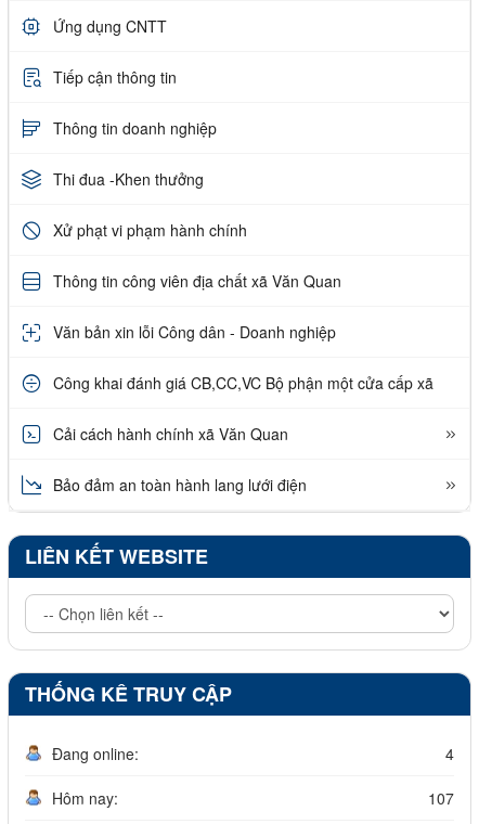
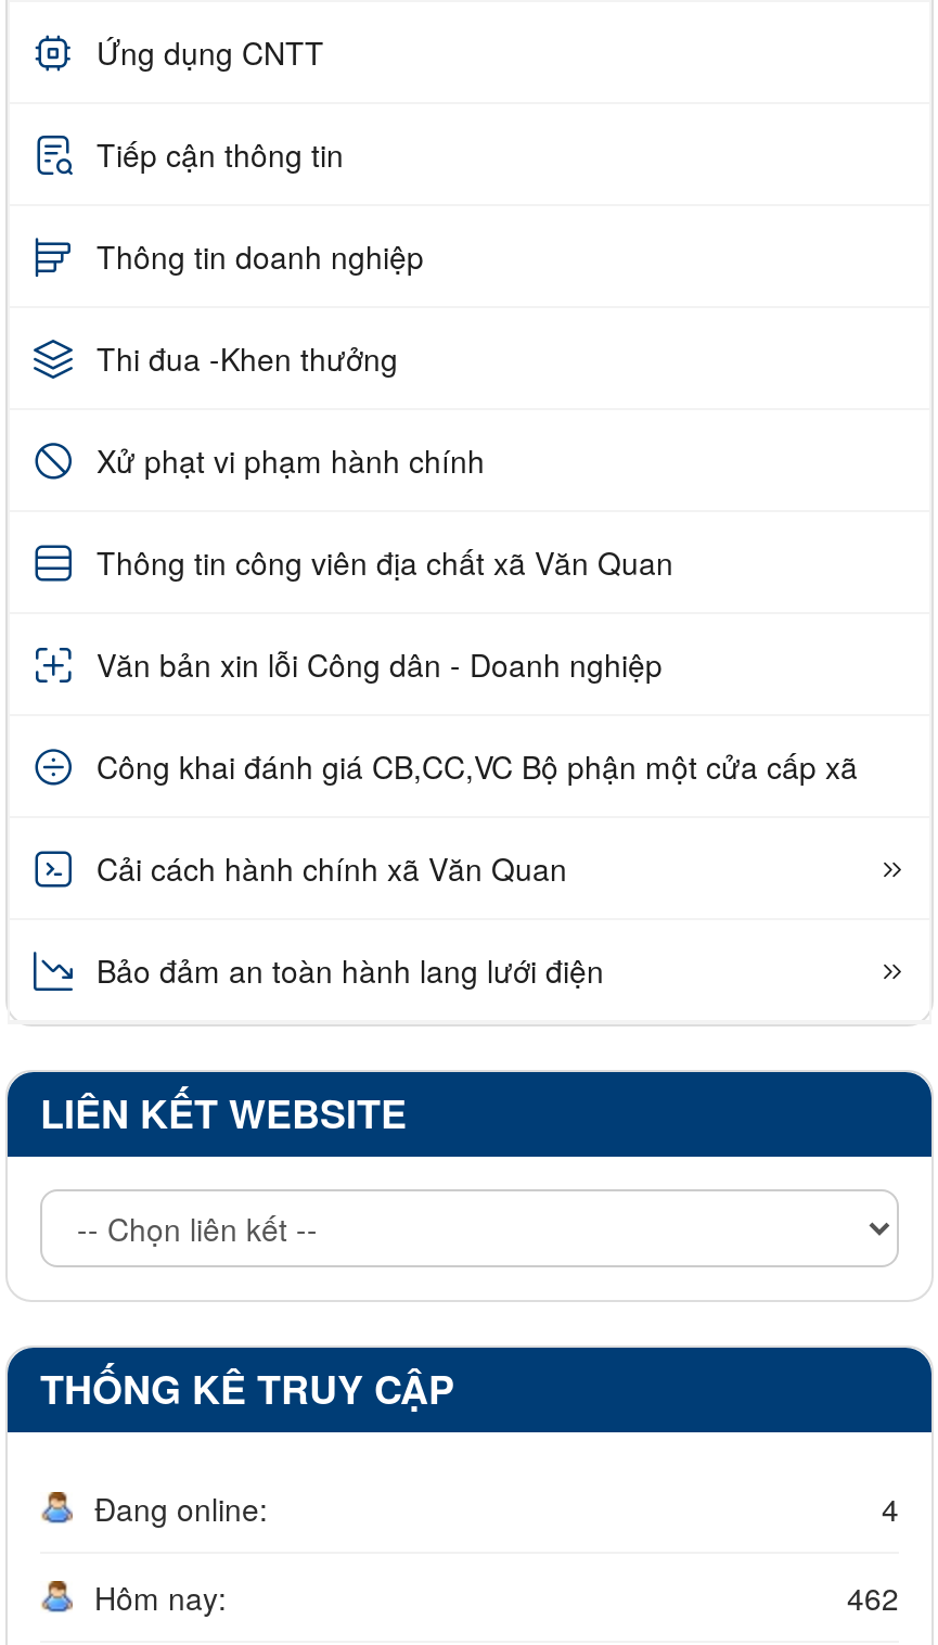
- 107
+ 462
